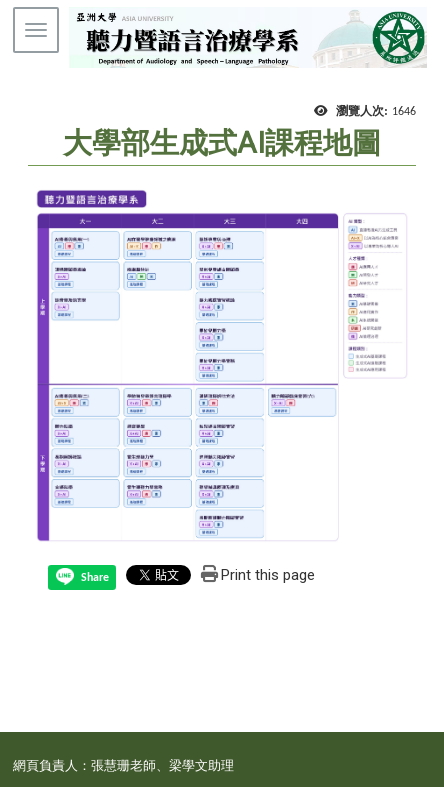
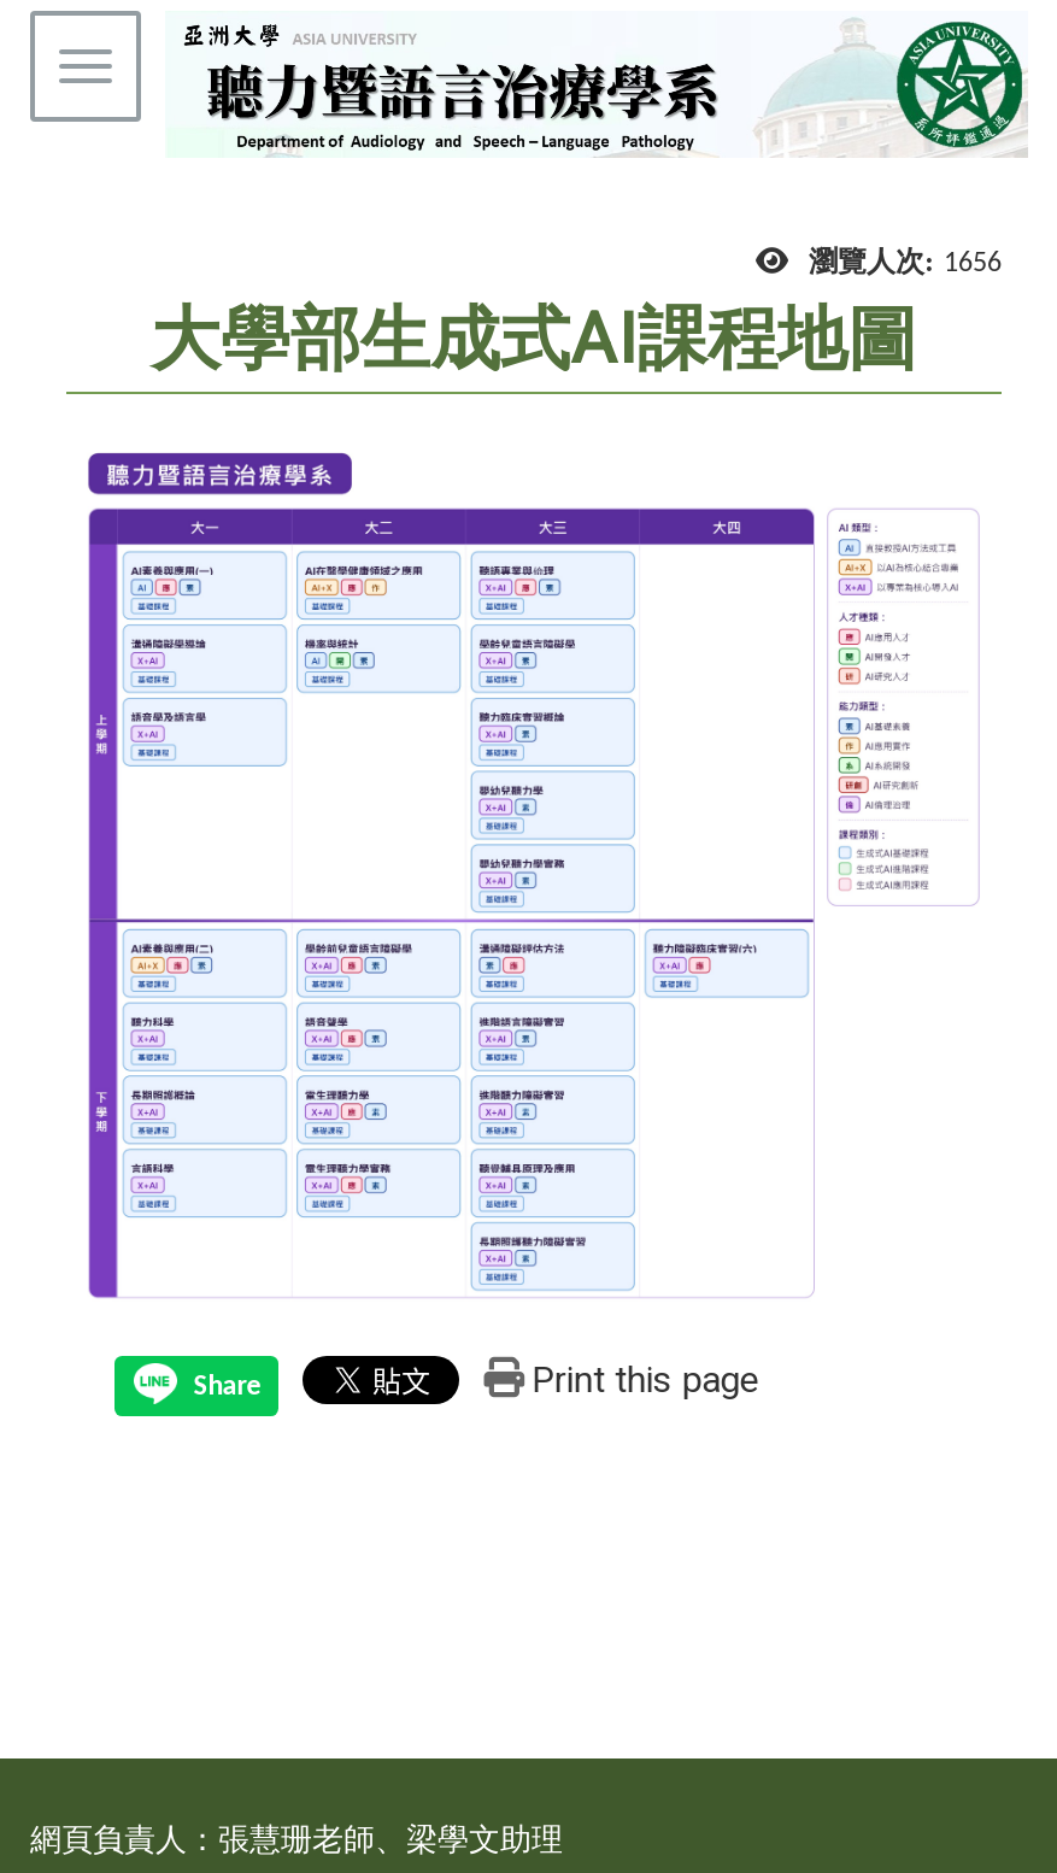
- 瀏覽人次: 1646
+ 瀏覽人次: 1656
